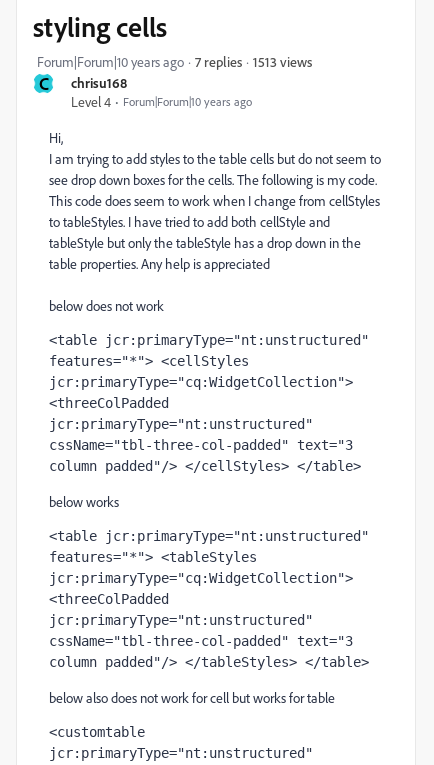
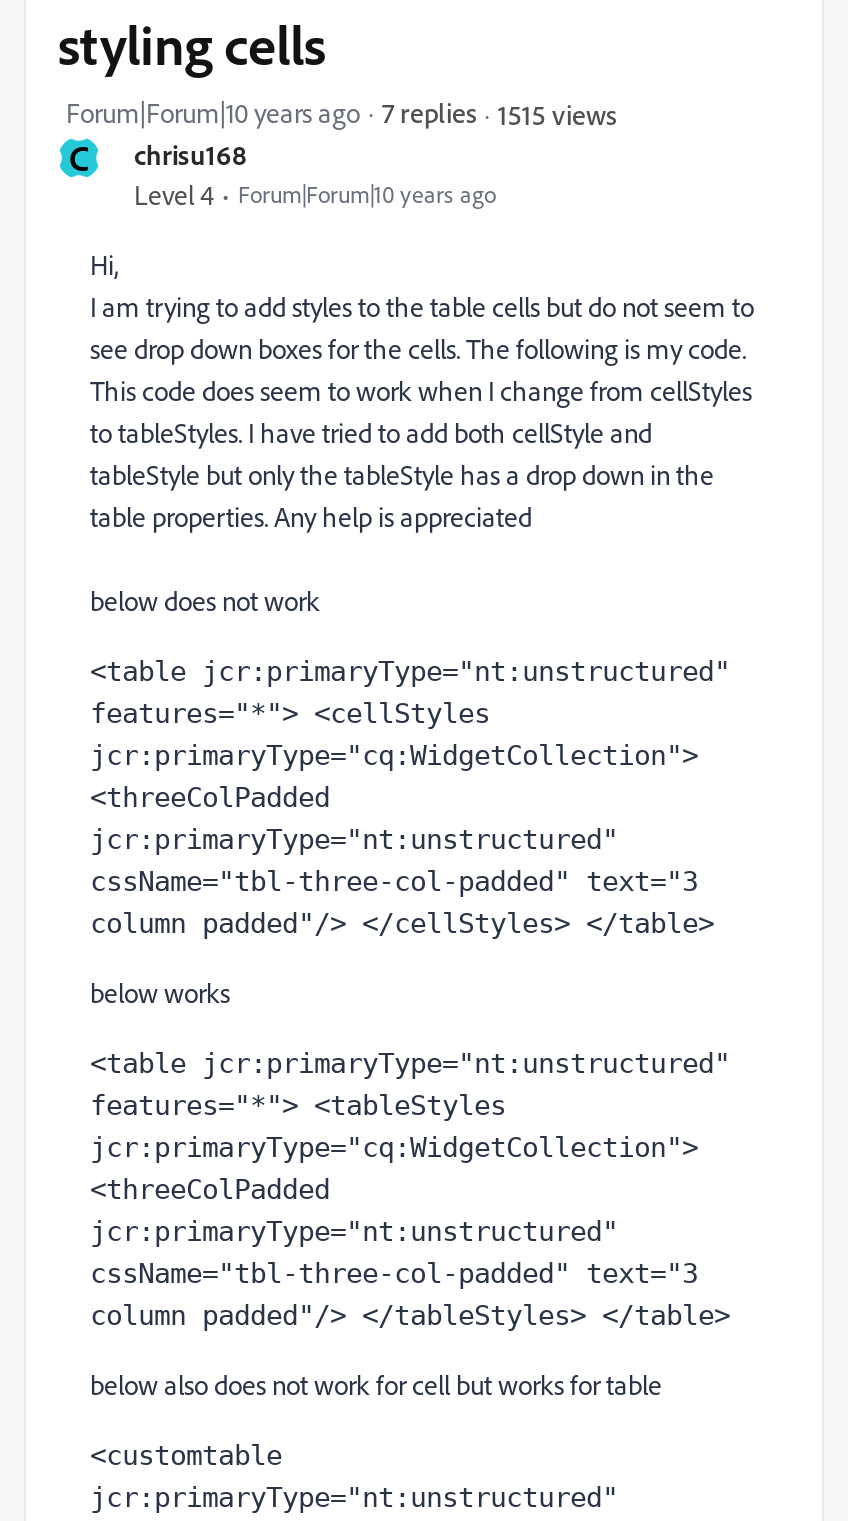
- 1513 views
+ 1515 views
